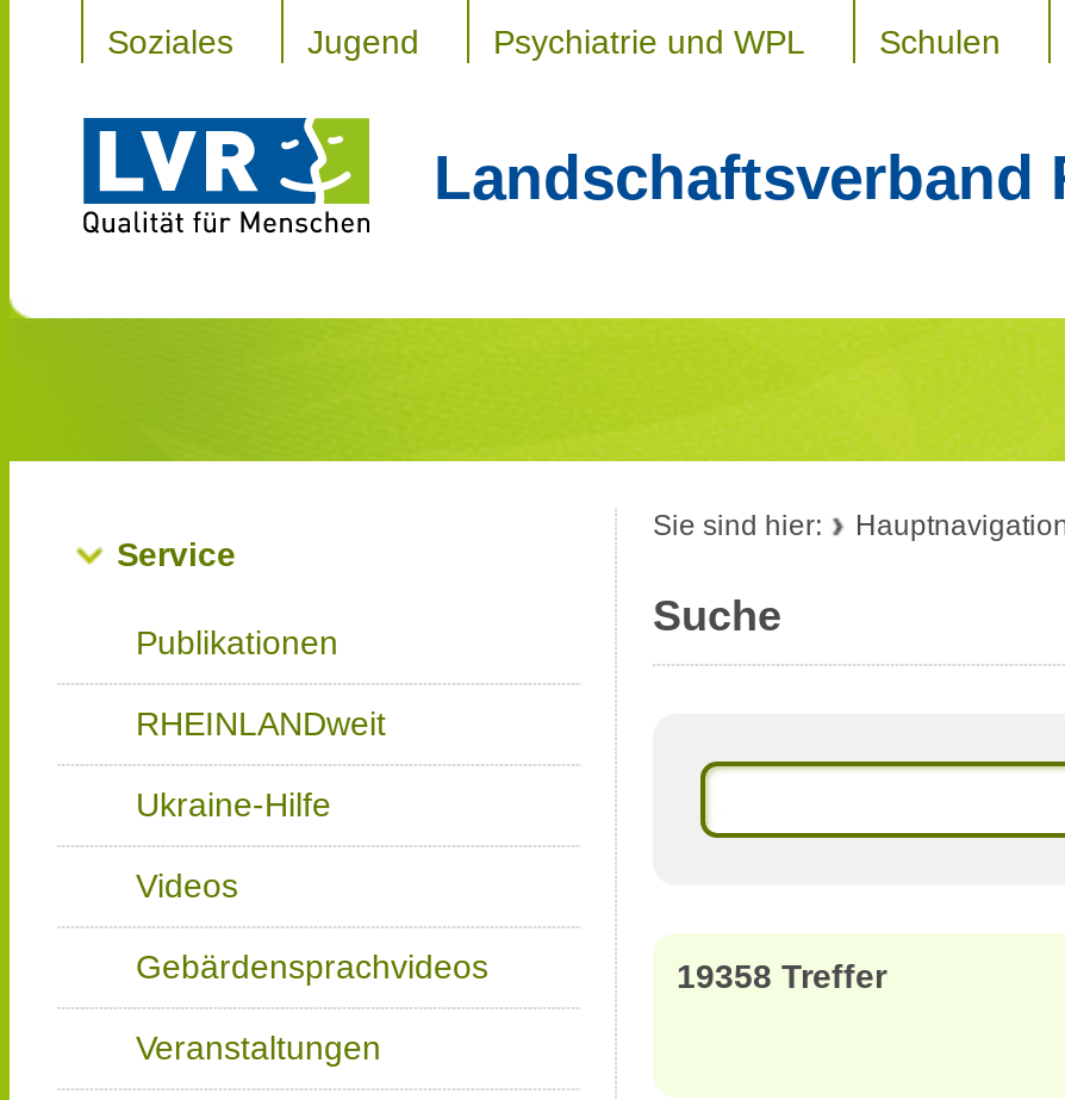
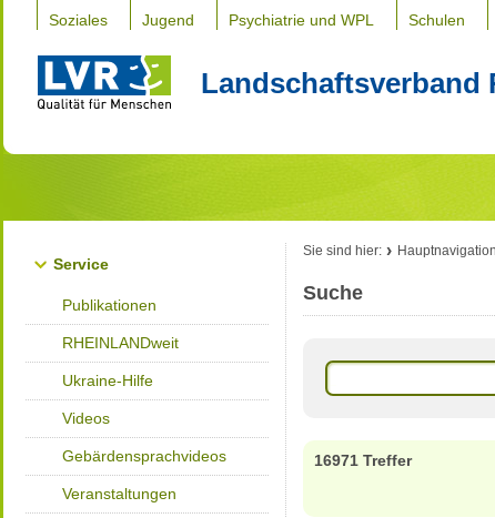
- 19358 Treffer
+ 16971 Treffer
